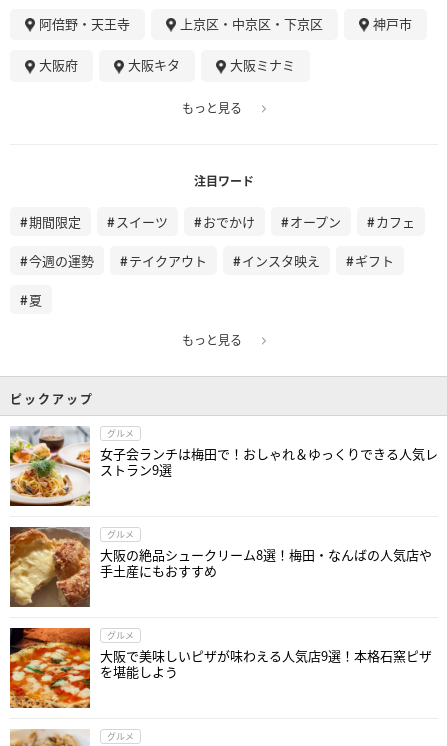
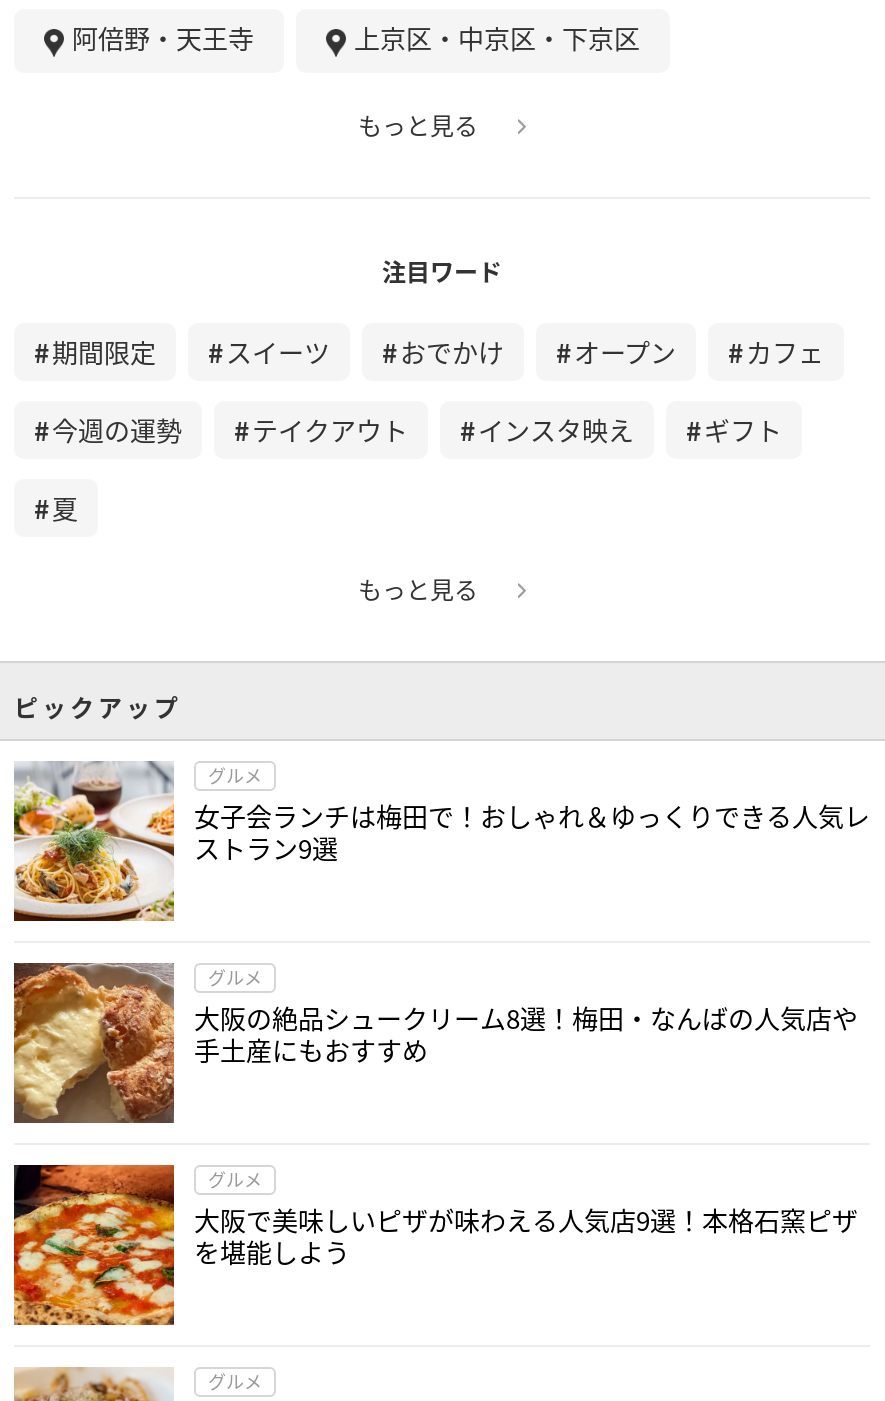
- 神戸市
- 大阪府
- 大阪キタ
- 大阪ミナミ
